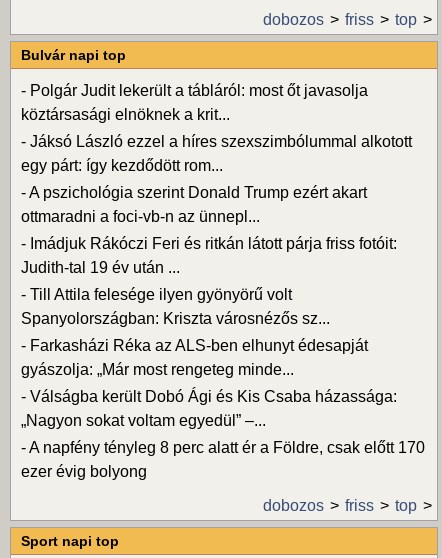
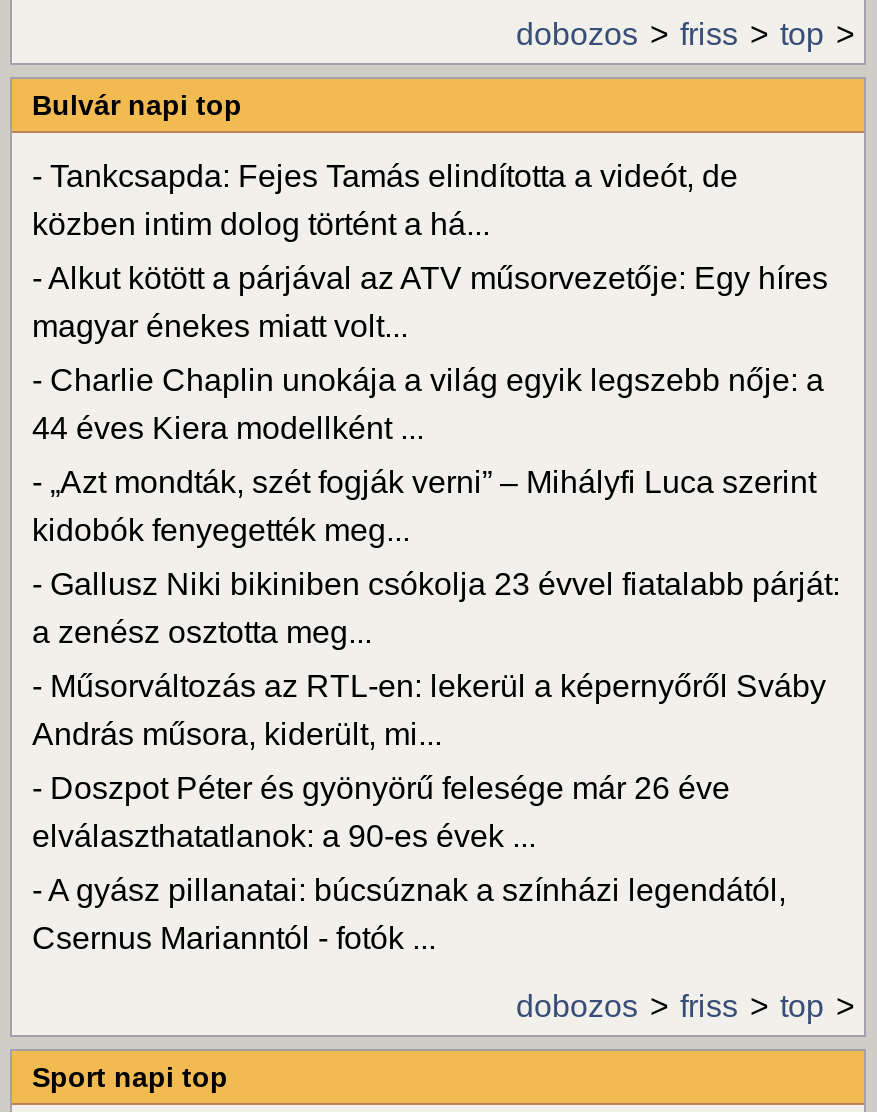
- - Polgár Judit lekerült a tábláról: most őt javasolja
- köztársasági elnöknek a krit...
+ - Tankcsapda: Fejes Tamás elindította a videót, de
+ közben intim dolog történt a há...

- - Jáksó László ezzel a híres szexszimbólummal alkotott
- egy párt: így kezdődött rom...
+ - Alkut kötött a párjával az ATV műsorvezetője: Egy híres
+ magyar énekes miatt volt...

- - A pszichológia szerint Donald Trump ezért akart
- ottmaradni a foci-vb-n az ünnepl...
+ - Charlie Chaplin unokája a világ egyik legszebb nője: a
+ 44 éves Kiera modellként ...

- - Imádjuk Rákóczi Feri és ritkán látott párja friss fotóit:
- Judith-tal 19 év után ...
+ - „Azt mondták, szét fogják verni” – Mihályfi Luca szerint
+ kidobók fenyegették meg...

- - Till Attila felesége ilyen gyönyörű volt
- Spanyolországban: Kriszta városnézős sz...
+ - Gallusz Niki bikiniben csókolja 23 évvel fiatalabb párját:
+ a zenész osztotta meg...

- - Farkasházi Réka az ALS-ben elhunyt édesapját
- gyászolja: „Már most rengeteg minde...
+ - Műsorváltozás az RTL-en: lekerül a képernyőről Sváby
+ András műsora, kiderült, mi...

- - Válságba került Dobó Ági és Kis Csaba házassága:
- „Nagyon sokat voltam egyedül” –...
+ - Doszpot Péter és gyönyörű felesége már 26 éve
+ elválaszthatatlanok: a 90-es évek ...

- - A napfény tényleg 8 perc alatt ér a Földre, csak előtt 170
- ezer évig bolyong
+ - A gyász pillanatai: búcsúznak a színházi legendától,
+ Csernus Marianntól - fotók ...
